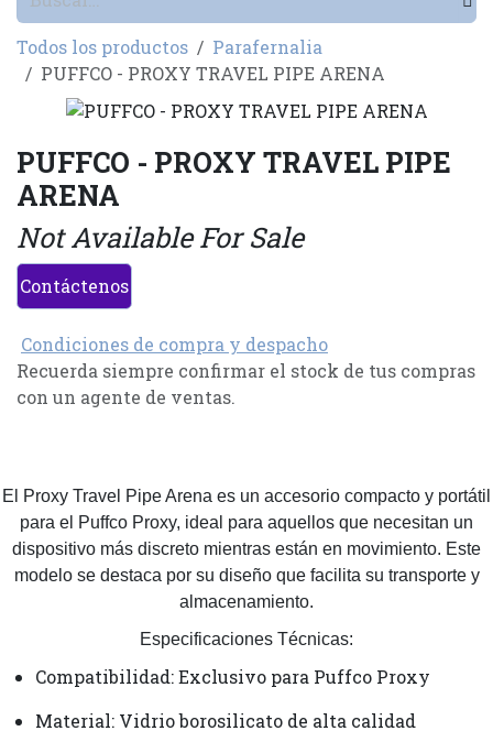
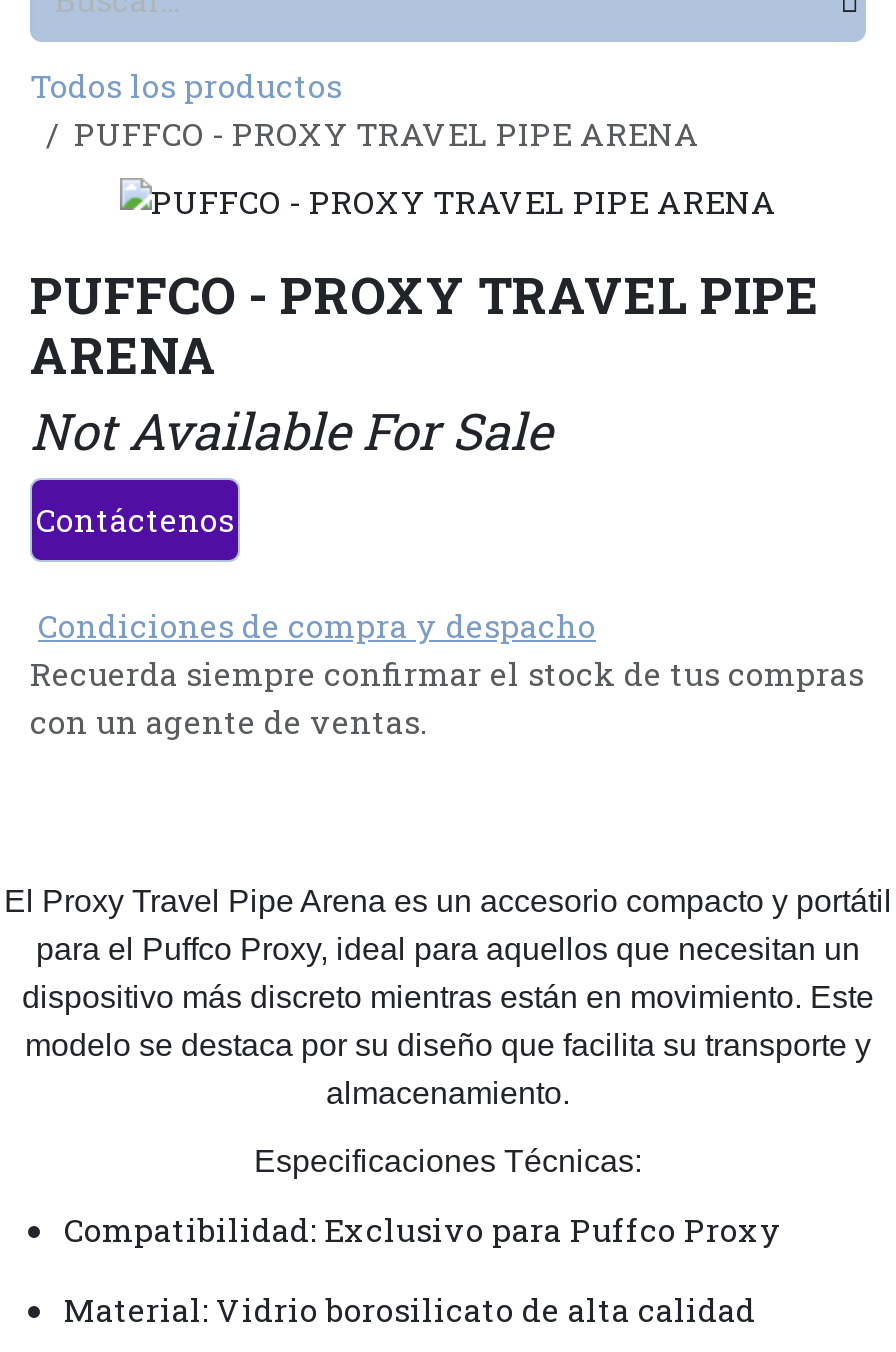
- Parafernalia
